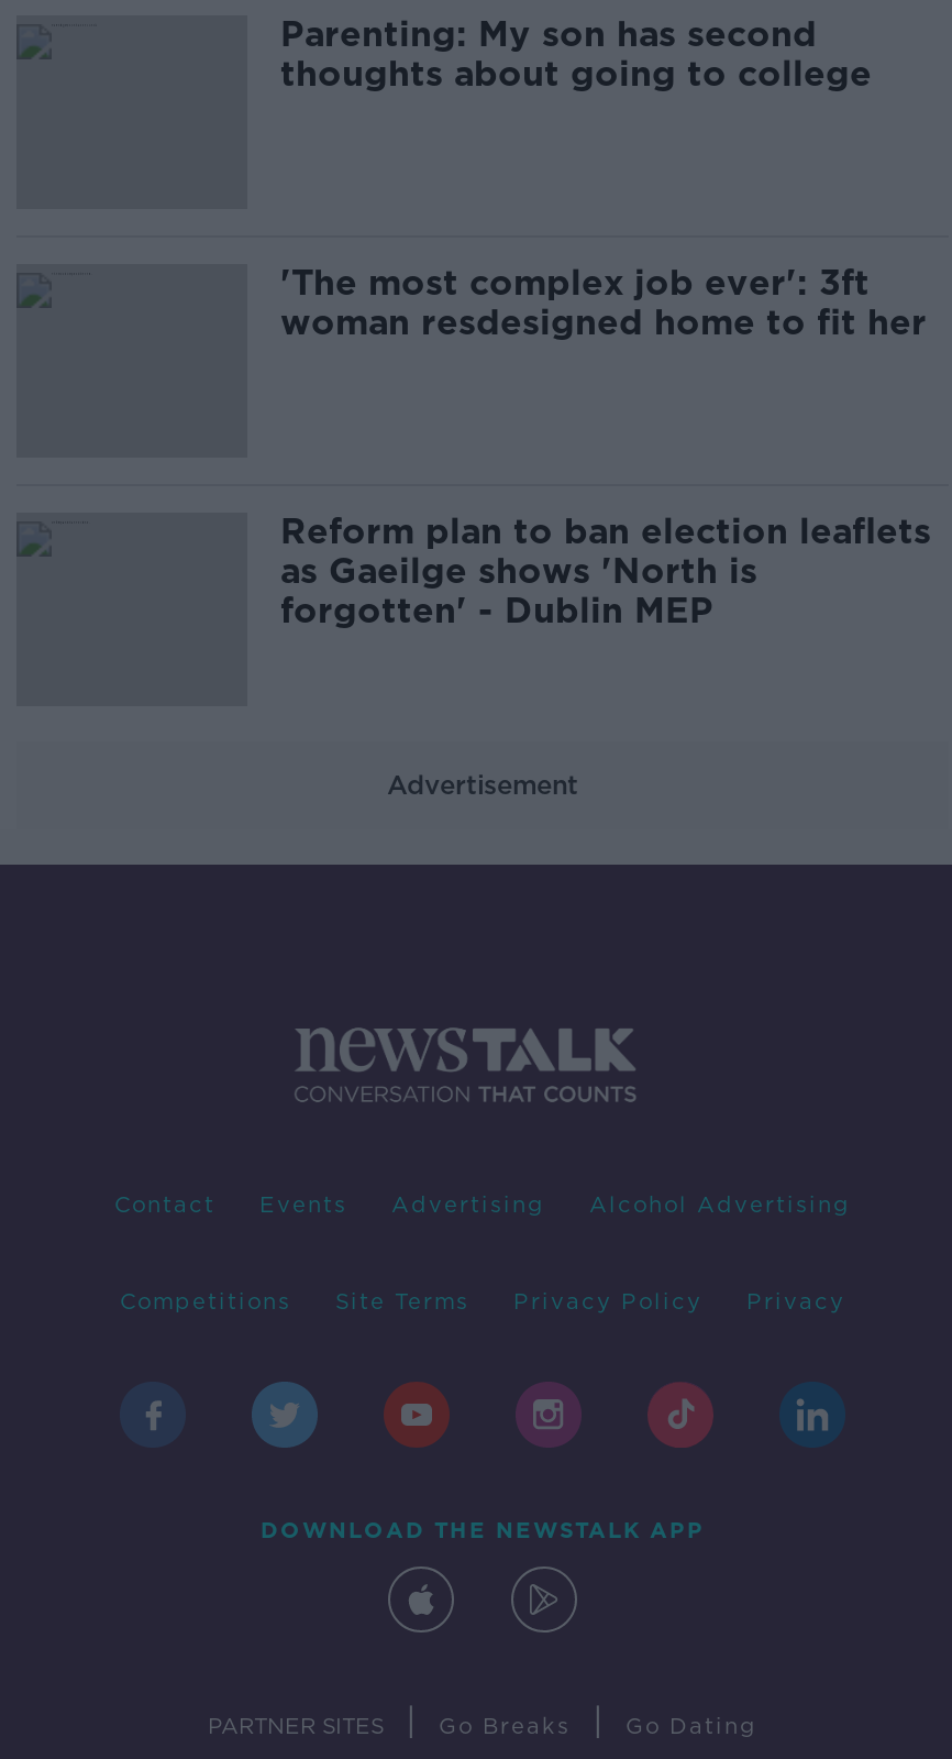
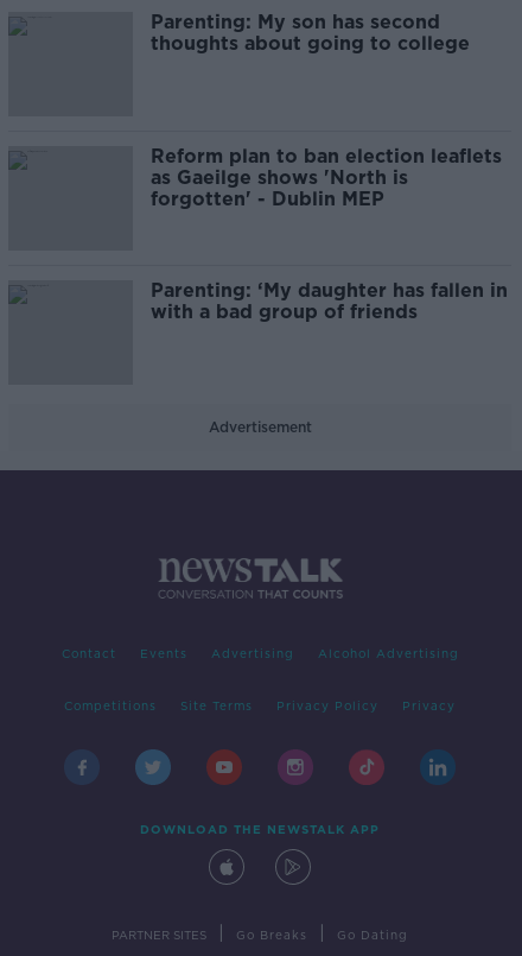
- 'The most complex job ever': 3ft
- woman resdesigned home to fit her

moved up: Reform plan to ban election leaflets | as Gaeilge shows 'North is | forgotten' - Dublin MEP

+ Parenting: ‘My daughter has fallen in
+ with a bad group of friends
